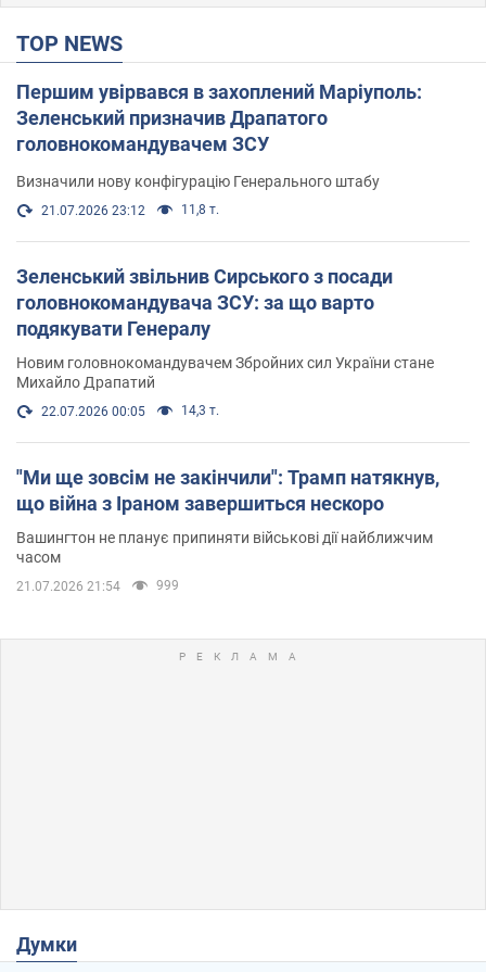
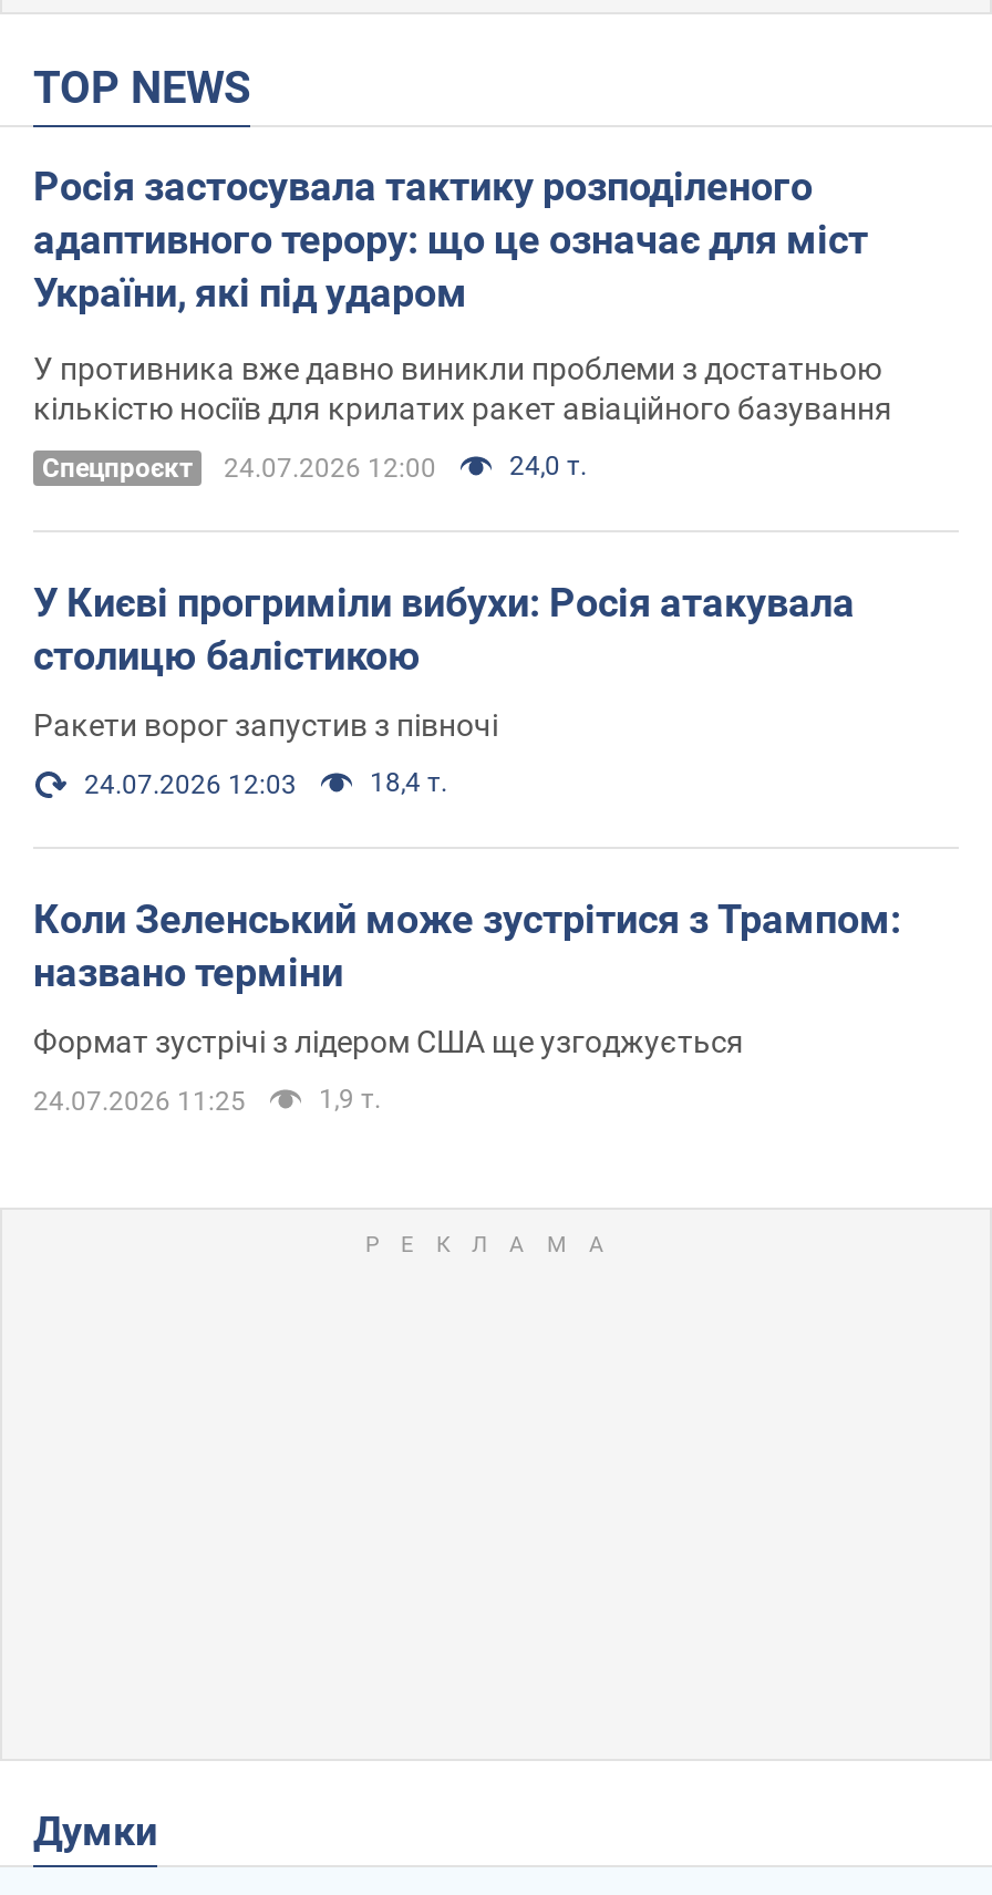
- Першим увірвався в захоплений Маріуполь:
- Зеленський призначив Драпатого
- головнокомандувачем ЗСУ
+ Росія застосувала тактику розподіленого
+ адаптивного терору: що це означає для міст
+ України, які під ударом

- Визначили нову конфігурацію Генерального штабу
+ У противника вже давно виникли проблеми з достатньою
+ кількістю носіїв для крилатих ракет авіаційного базування

- 21.07.2026 23:12
- 11,8 т.
+ Cпецпроєкт
+ 24.07.2026 12:00
+ 24,0 т.

- Зеленський звільнив Сирського з посади
- головнокомандувача ЗСУ: за що варто
- подякувати Генералу
+ У Києві прогриміли вибухи: Росія атакувала
+ столицю балістикою

- Новим головнокомандувачем Збройних сил України стане
- Михайло Драпатий
+ Ракети ворог запустив з півночі

- 22.07.2026 00:05
- 14,3 т.
+ 24.07.2026 12:03
+ 18,4 т.

- "Ми ще зовсім не закінчили": Трамп натякнув,
- що війна з Іраном завершиться нескоро
+ Коли Зеленський може зустрітися з Трампом:
+ названо терміни

- Вашингтон не планує припиняти військові дії найближчим
- часом
+ Формат зустрічі з лідером США ще узгоджується

- 21.07.2026 21:54
- 999
+ 24.07.2026 11:25
+ 1,9 т.
